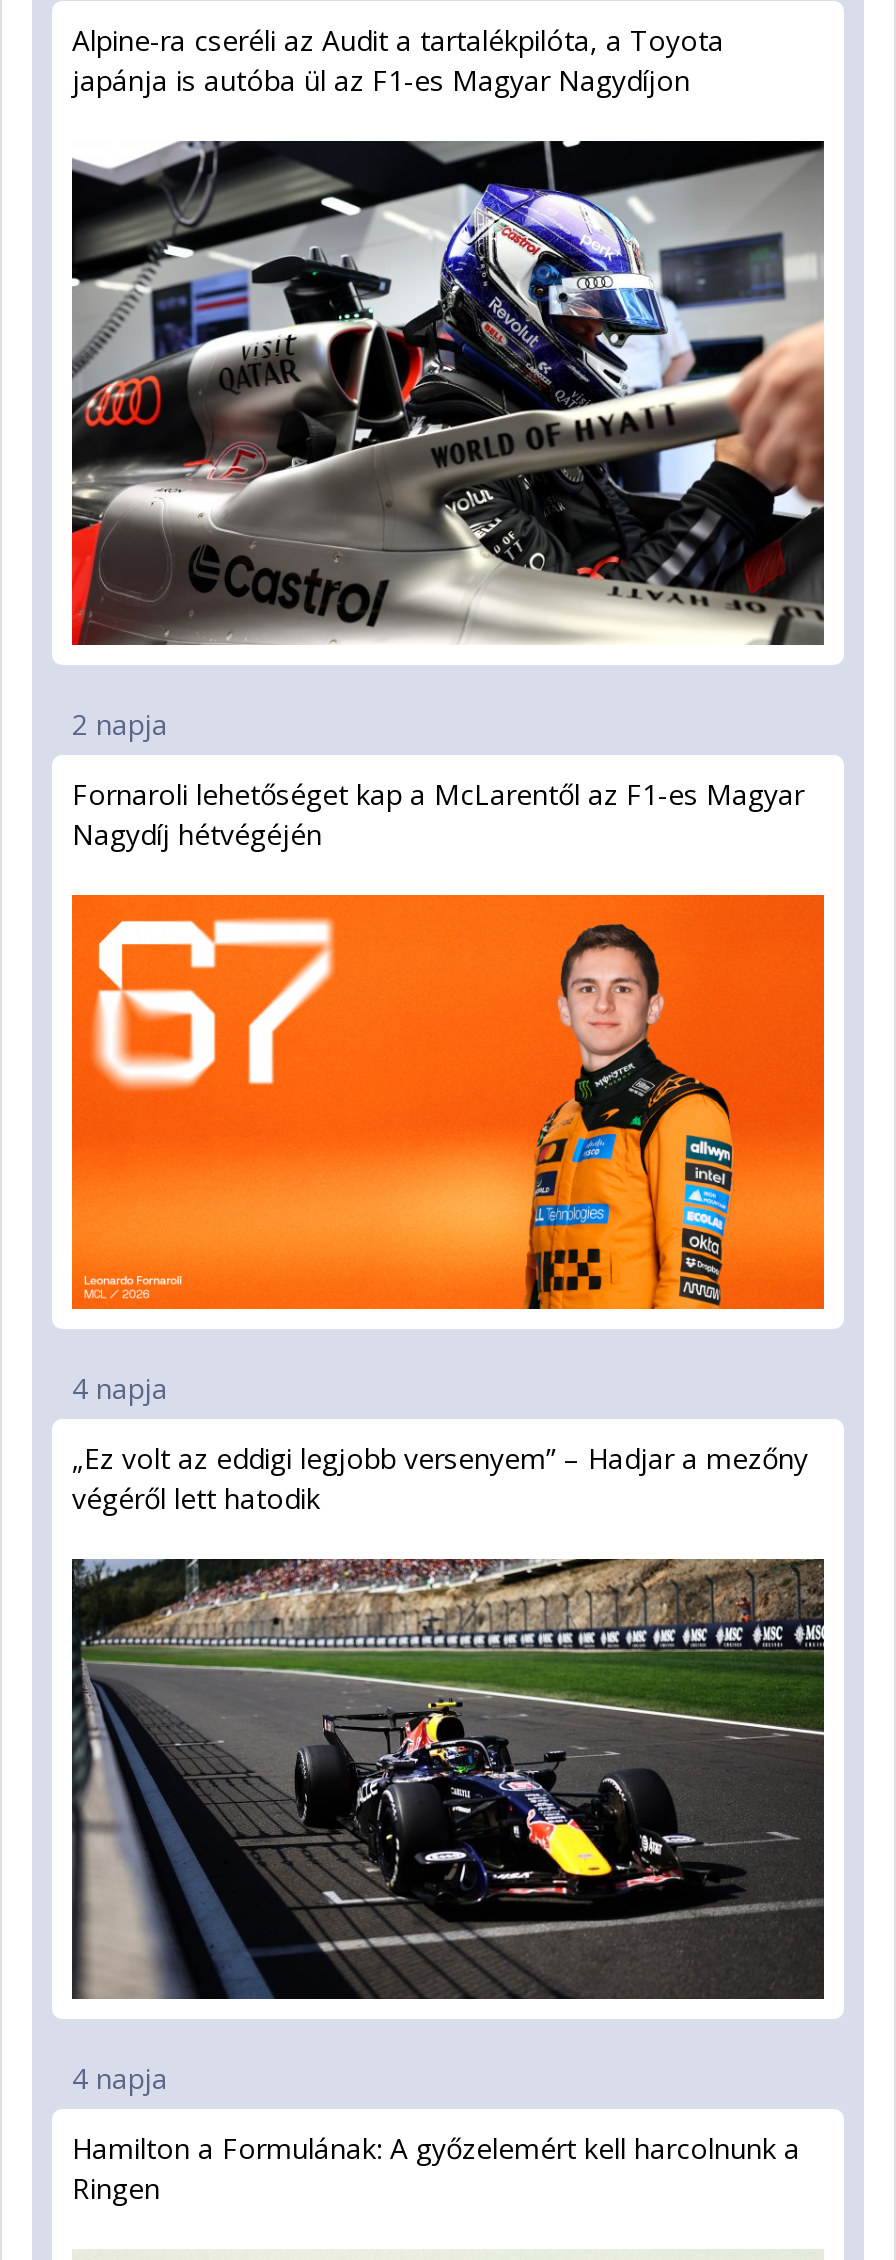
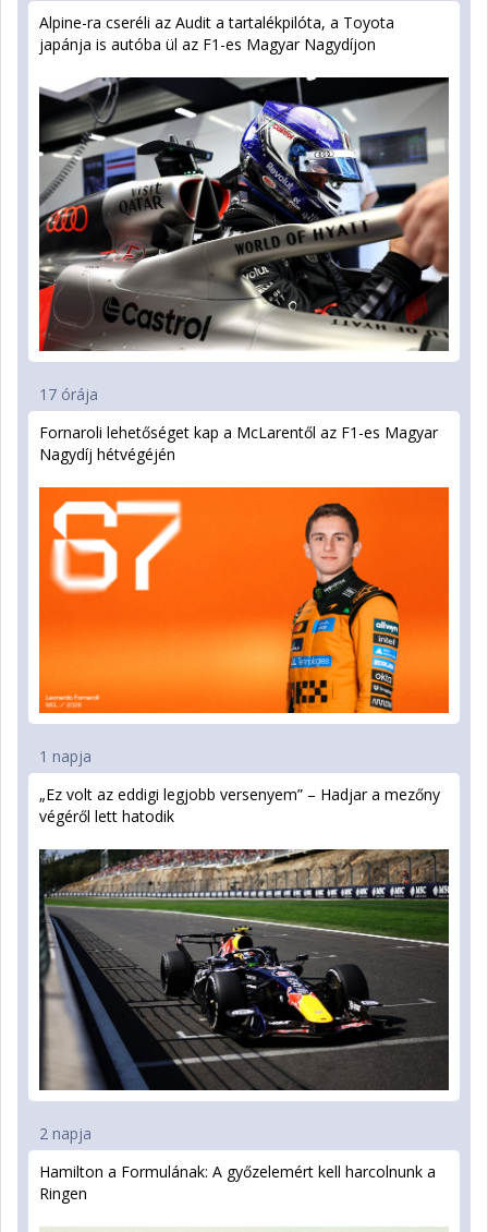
- 2 napja
+ 17 órája

- 4 napja
+ 1 napja

- 4 napja
+ 2 napja
